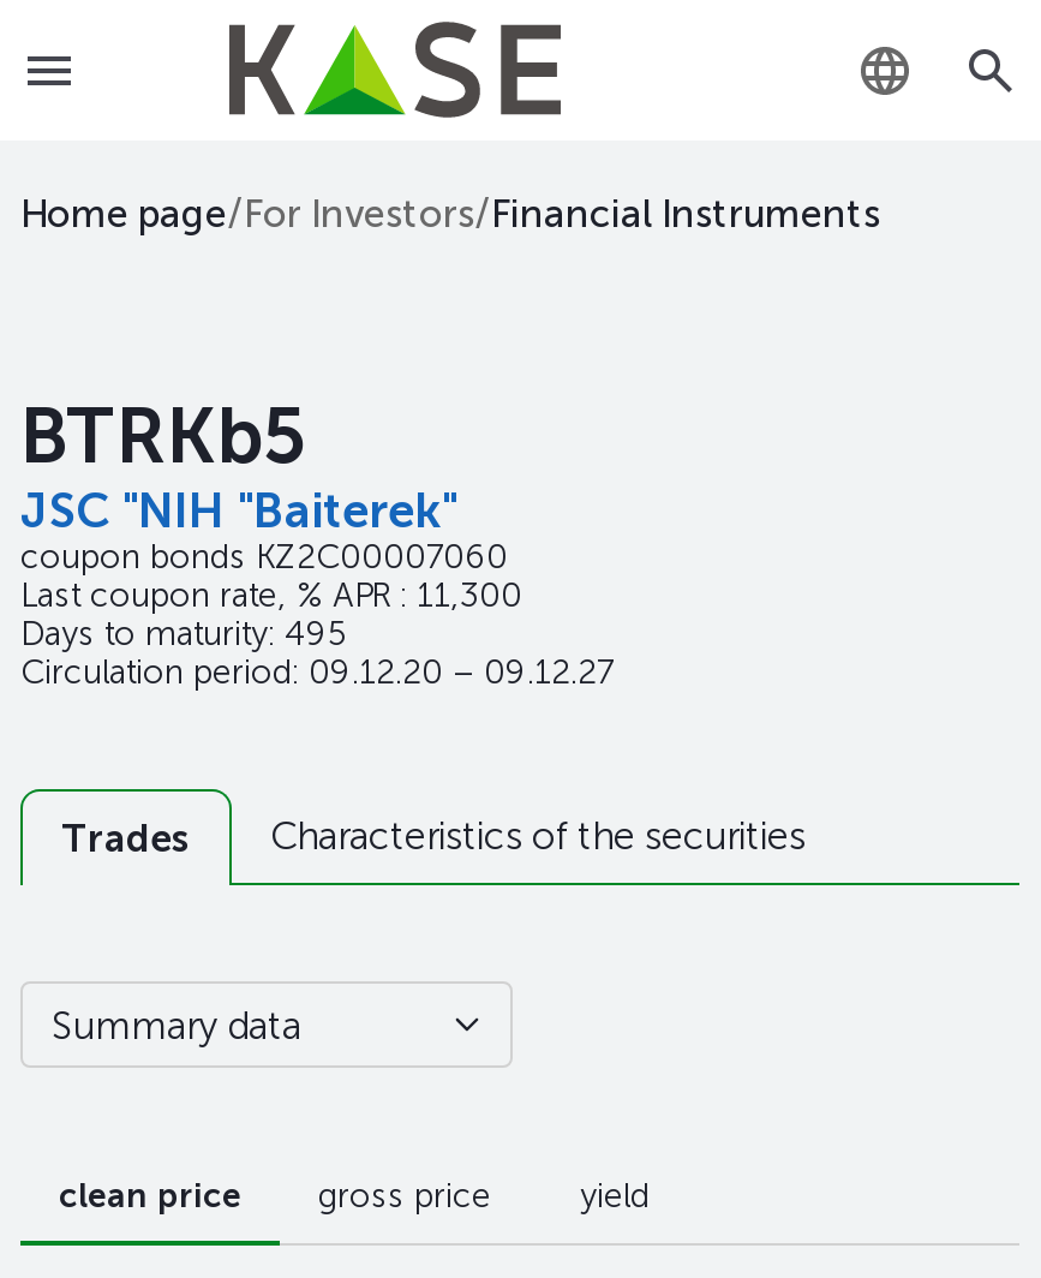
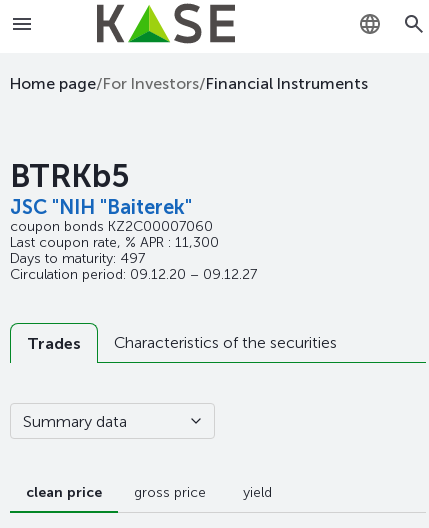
- Days to maturity: 495
+ Days to maturity: 497
